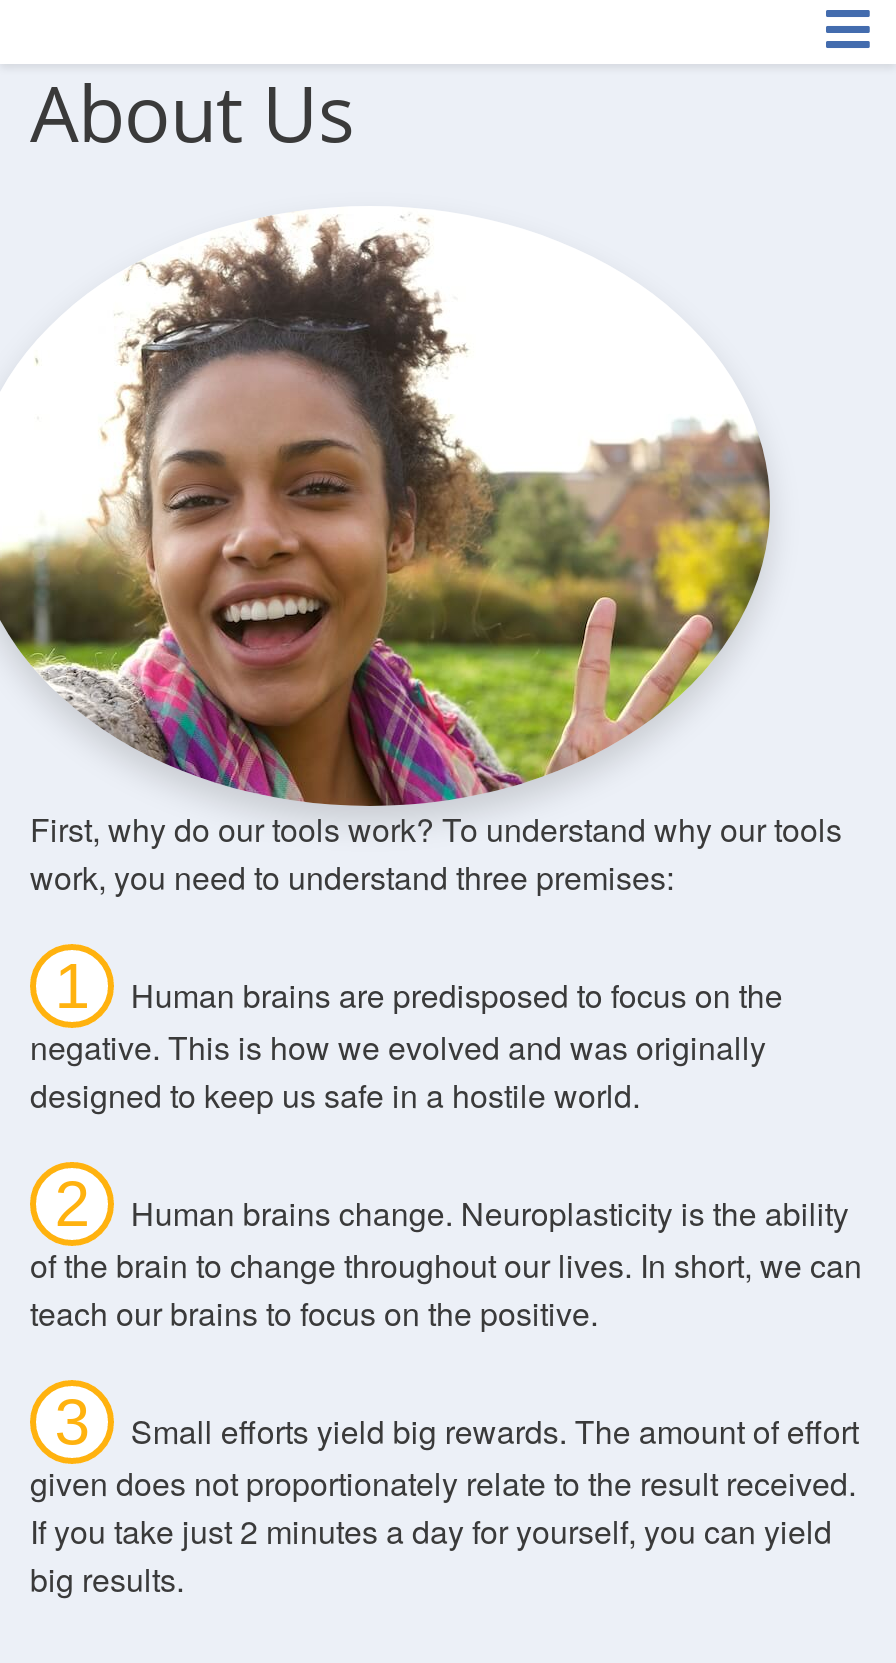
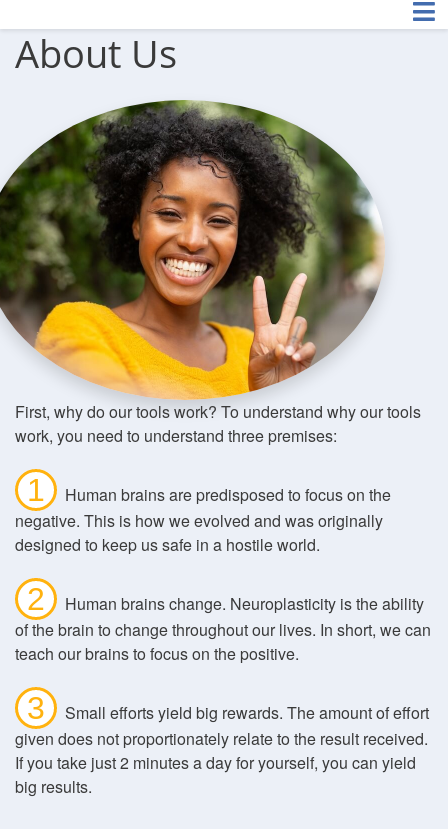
- [image]
+ [image]
